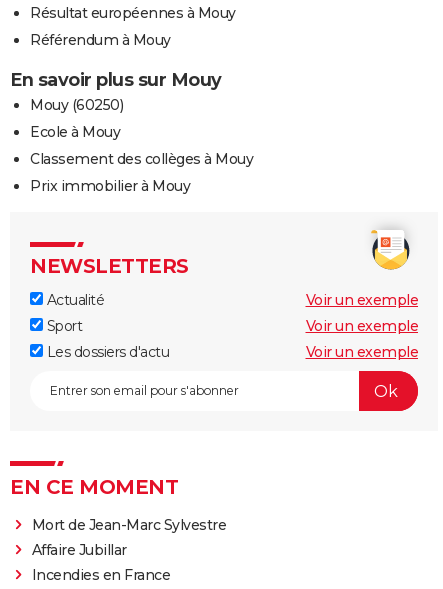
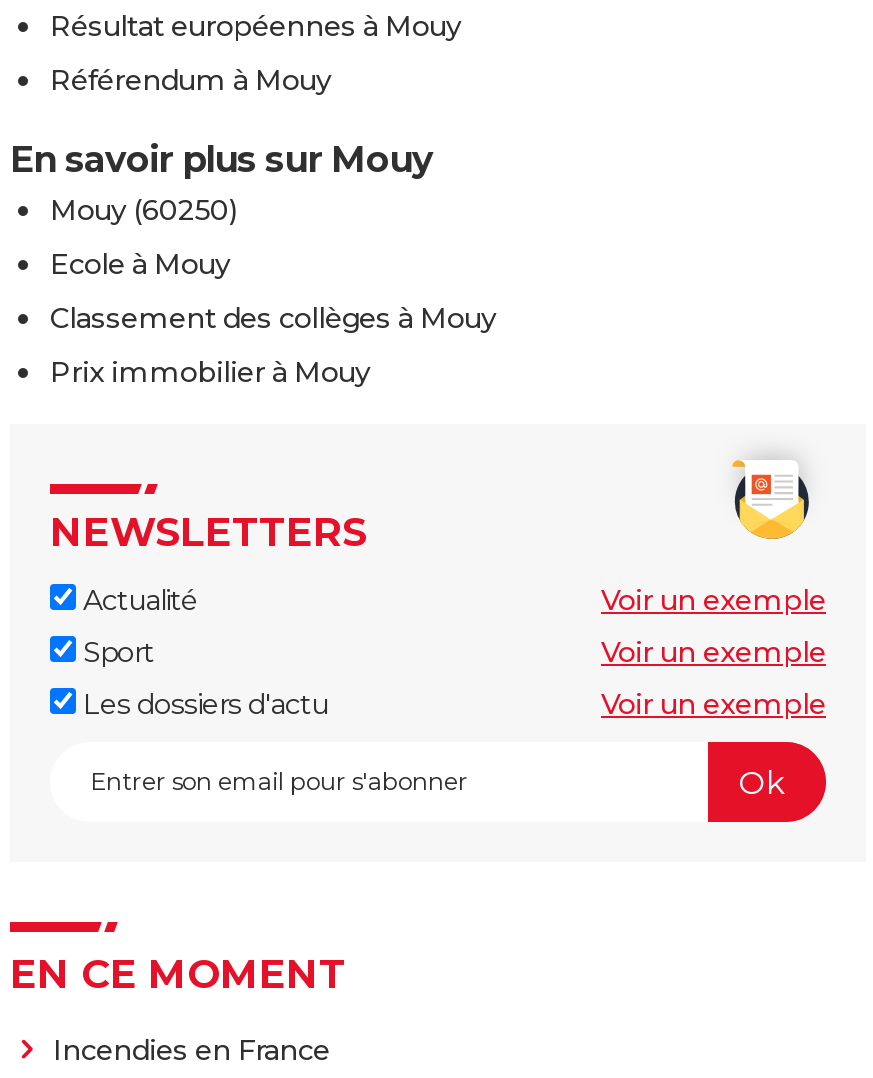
- Mort de Jean-Marc Sylvestre
- Affaire Jubillar
